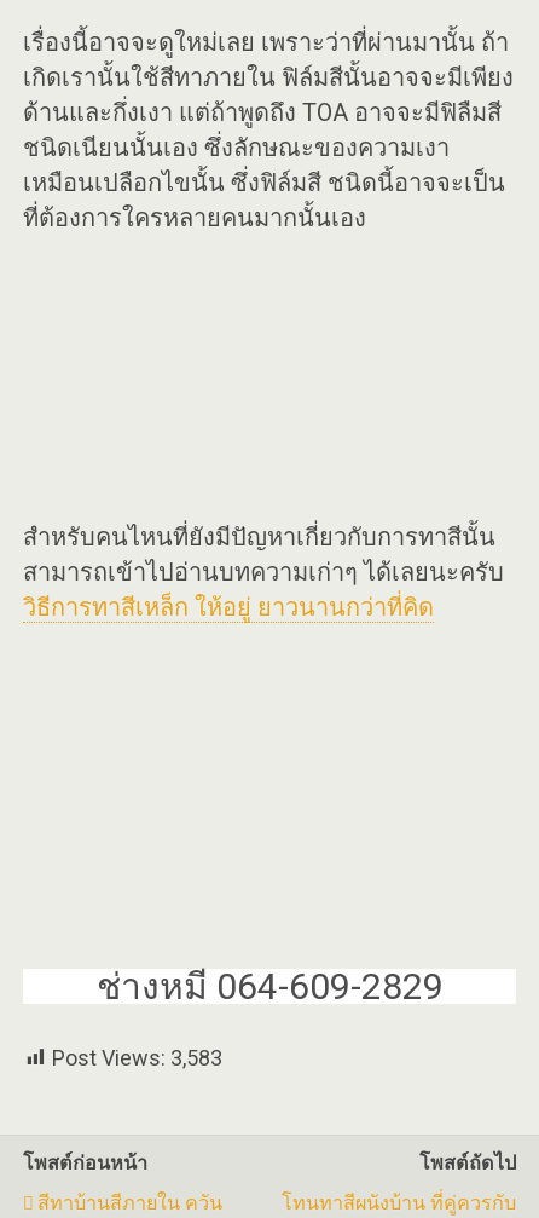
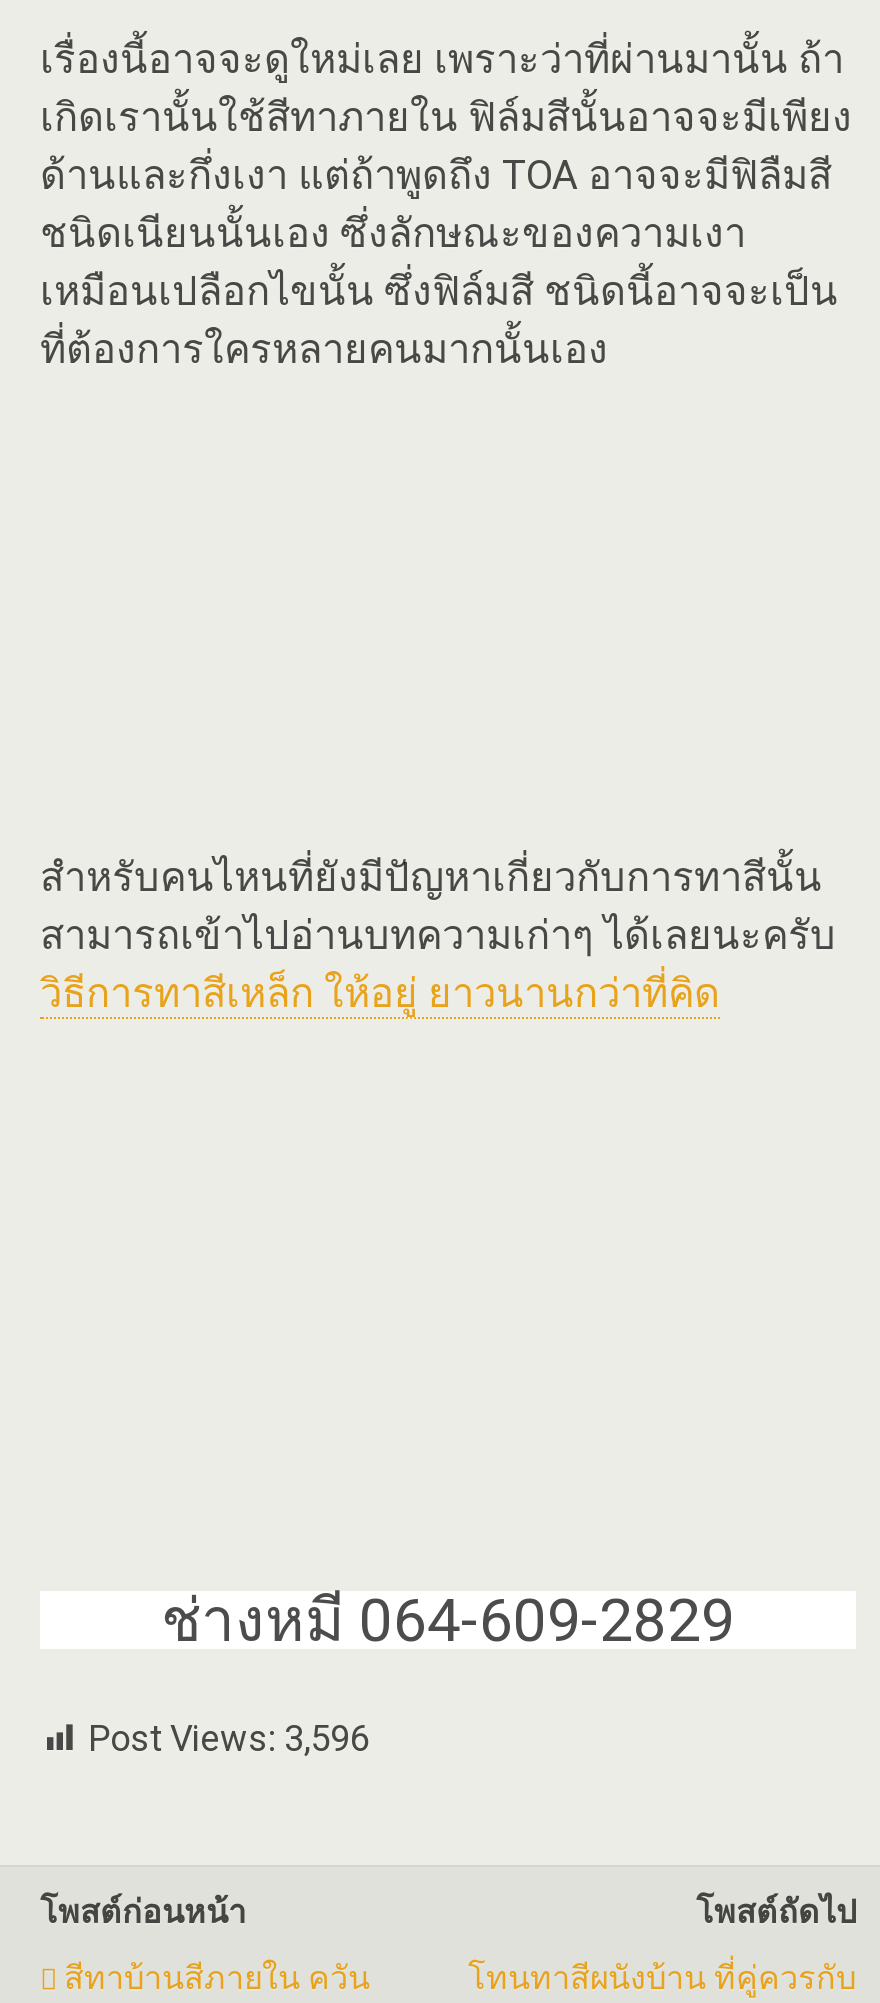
- Post Views: 3,583
+ Post Views: 3,596
